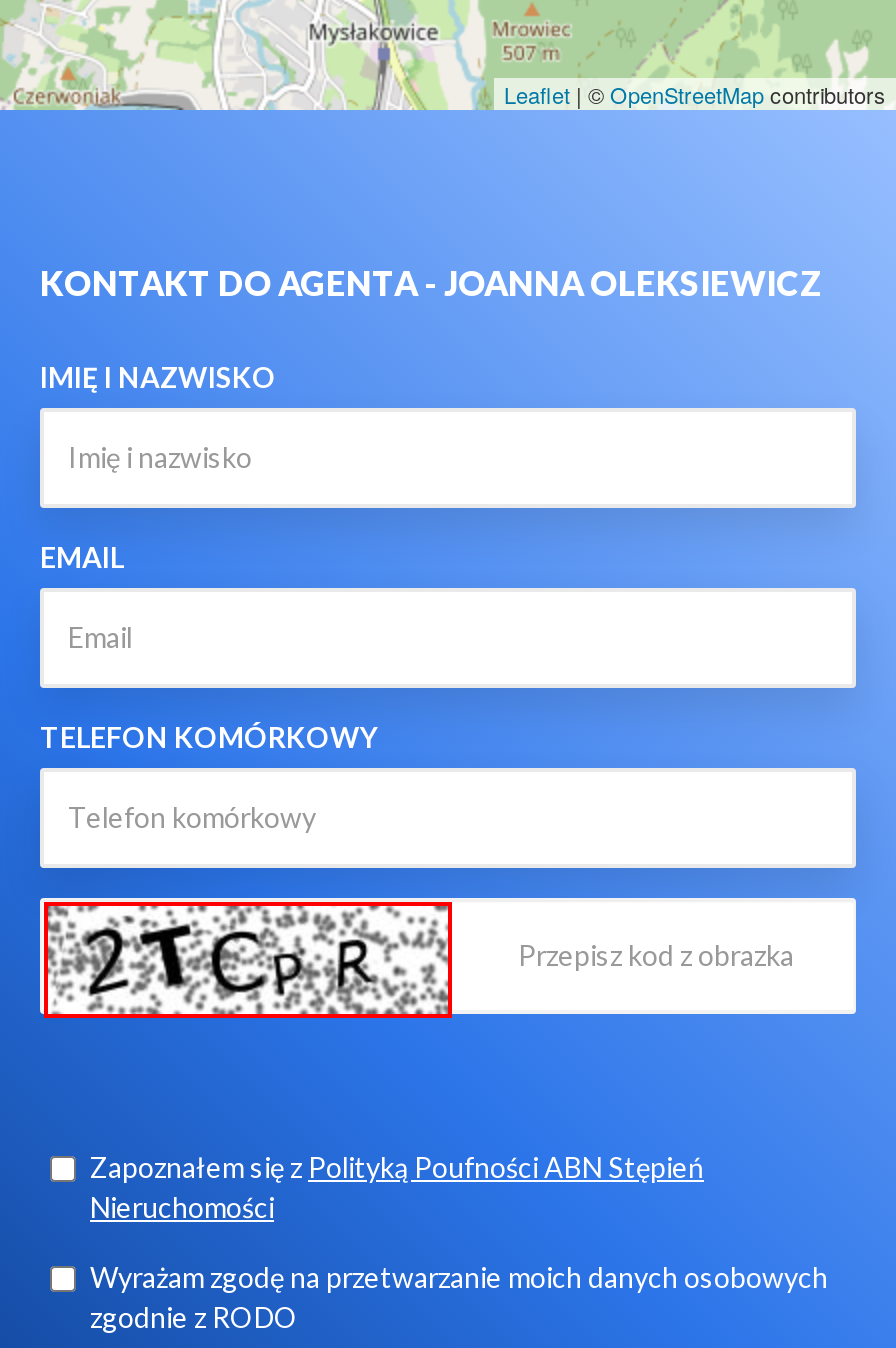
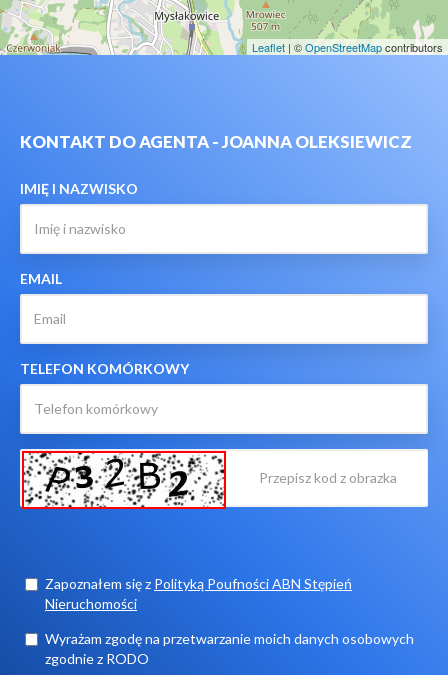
- [image]
+ [image]
